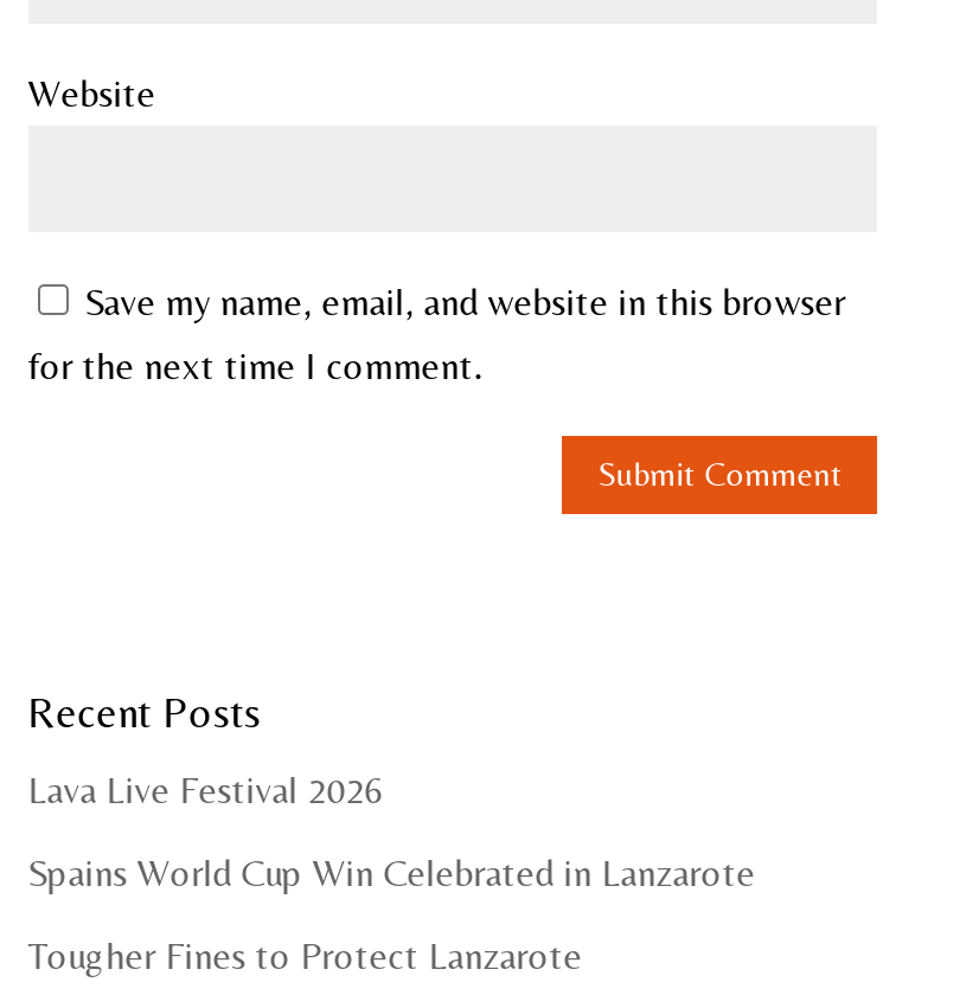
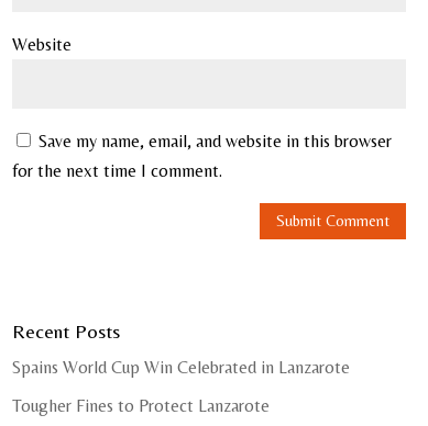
- Lava Live Festival 2026
